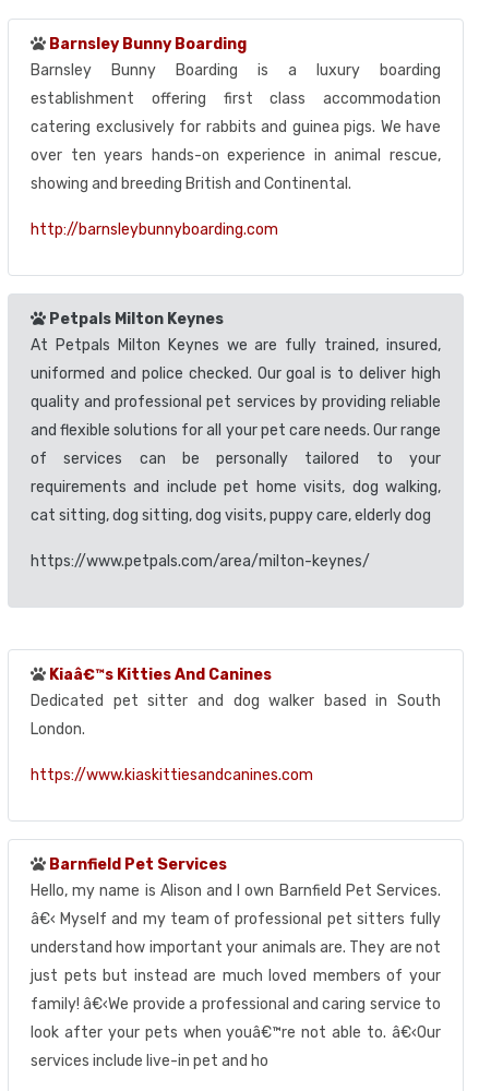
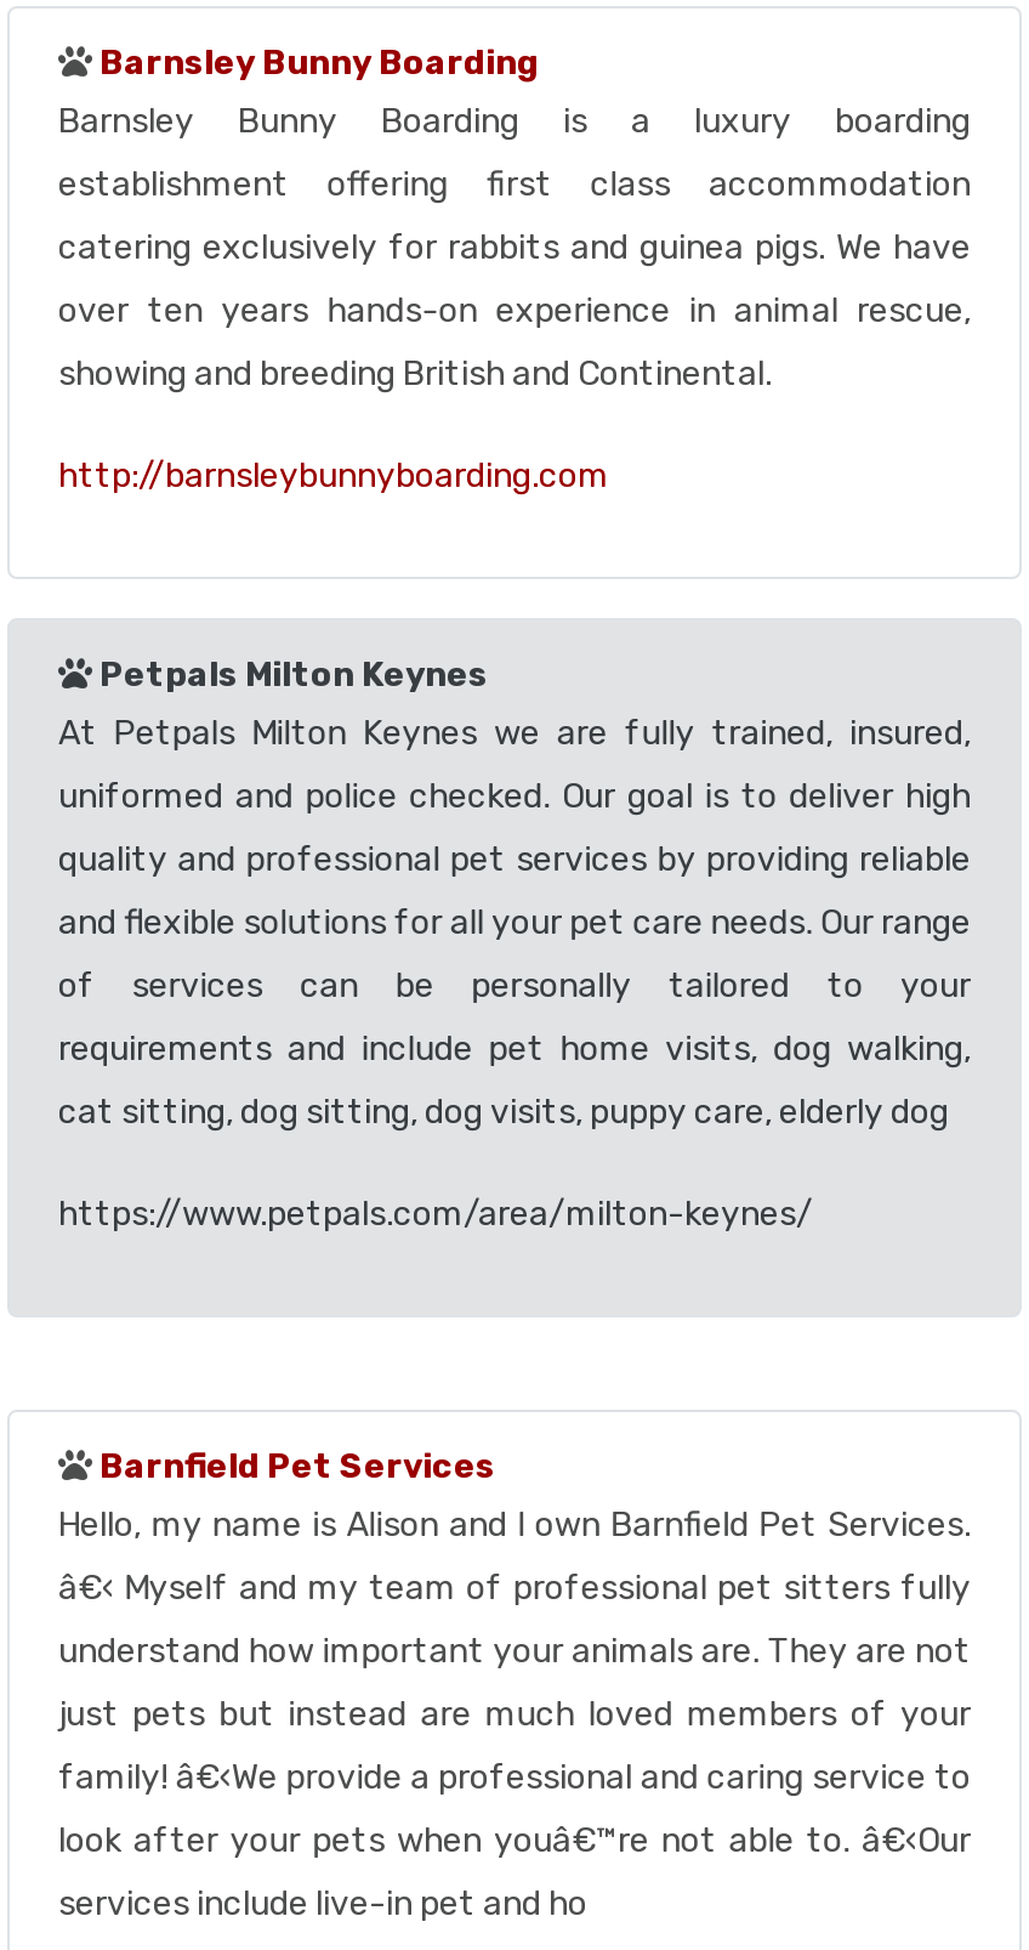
- Kiaâ€™s Kitties And Canines
- Dedicated pet sitter and dog walker based in South
- London.
- https://www.kiaskittiesandcanines.com
